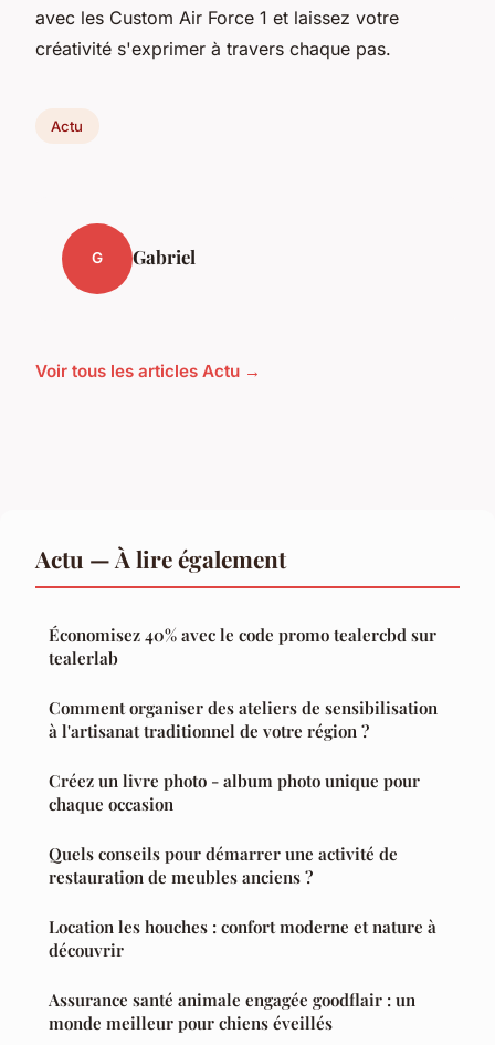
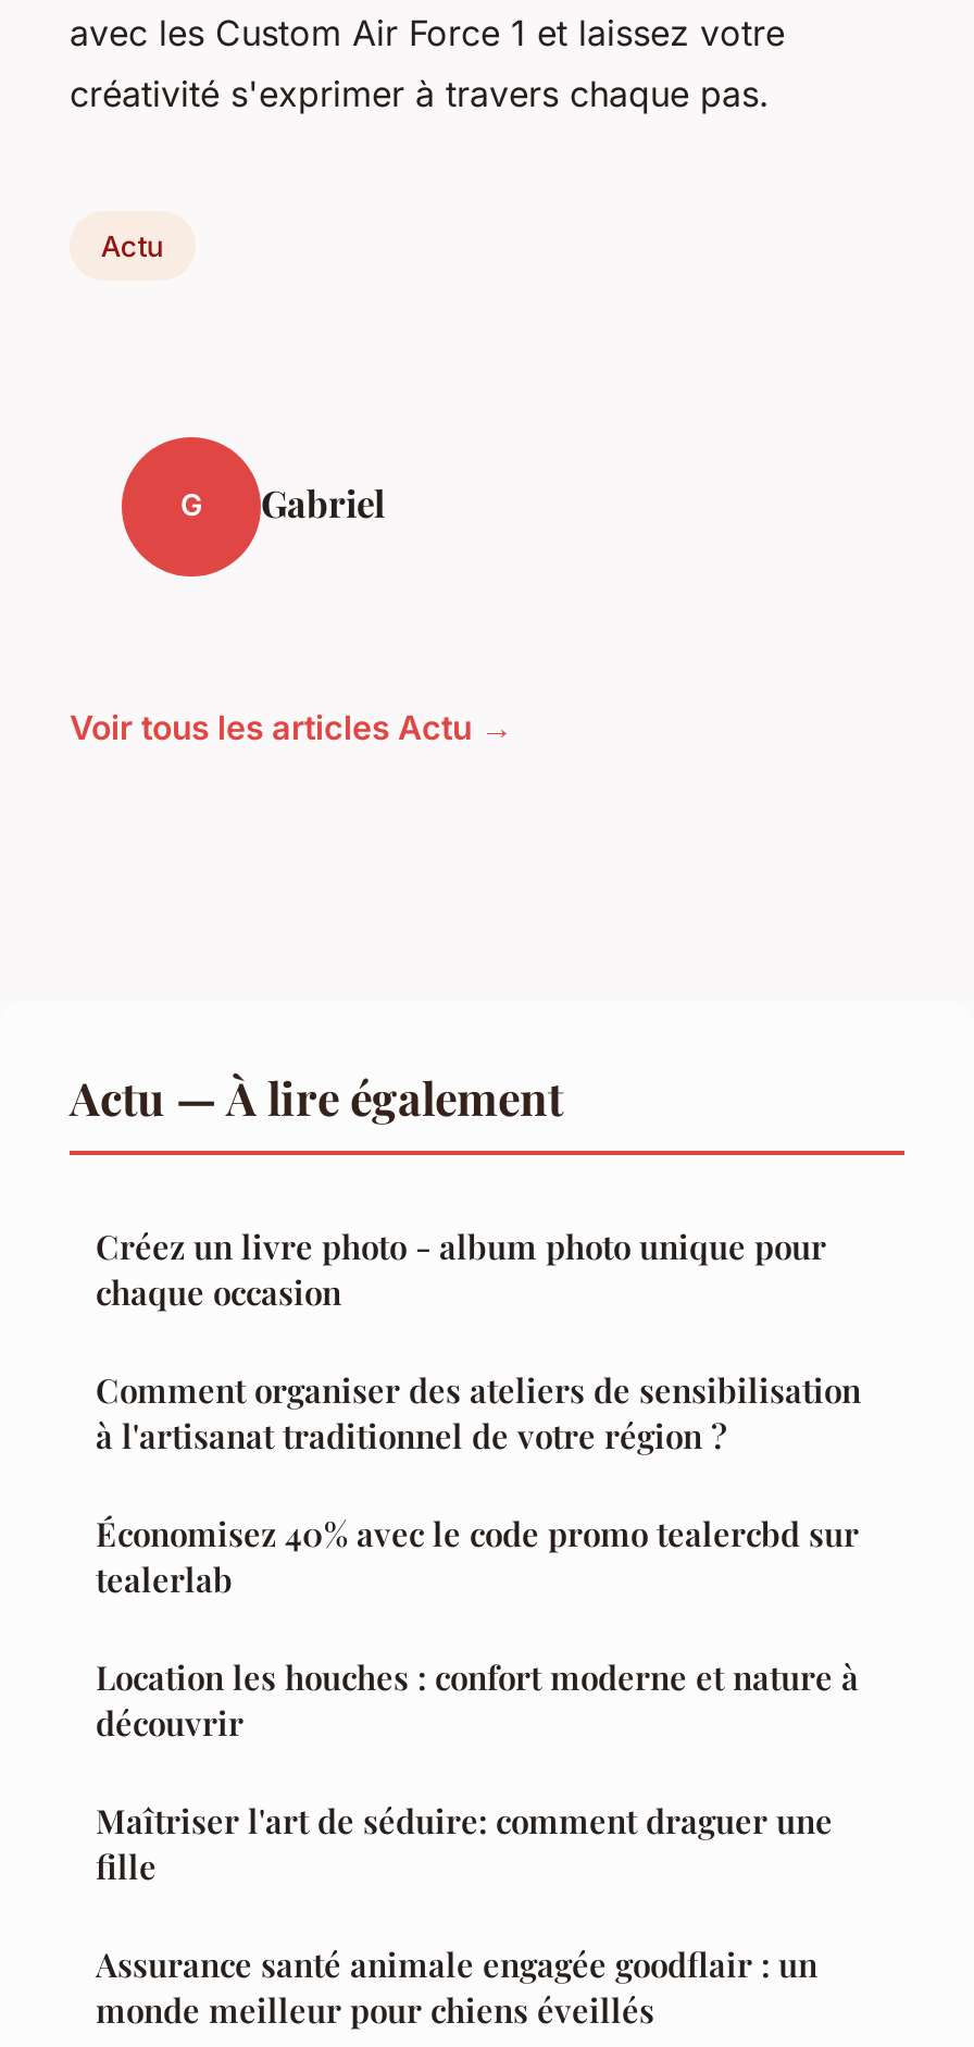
moved down: Économisez 40% avec le code promo tealercbd sur | tealerlab

moved up: Comment organiser des ateliers de sensibilisation | à l'artisanat traditionnel de votre région ? | Créez un livre photo - album photo unique pour | chaque occasion

- Quels conseils pour démarrer une activité de
- restauration de meubles anciens ?

moved up: Location les houches : confort moderne et nature à | découvrir

+ Maîtriser l'art de séduire: comment draguer une
+ fille
